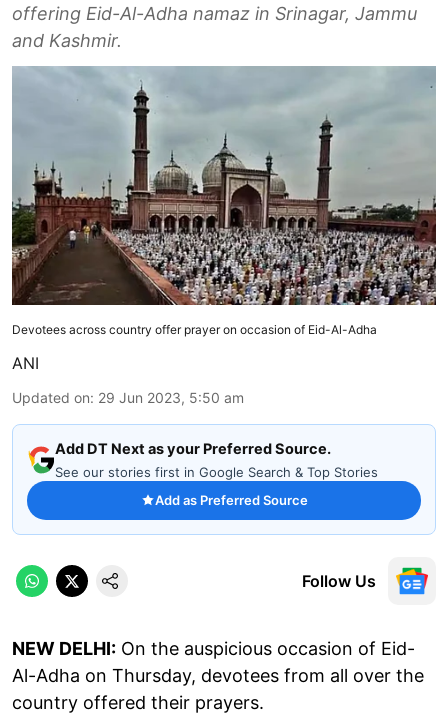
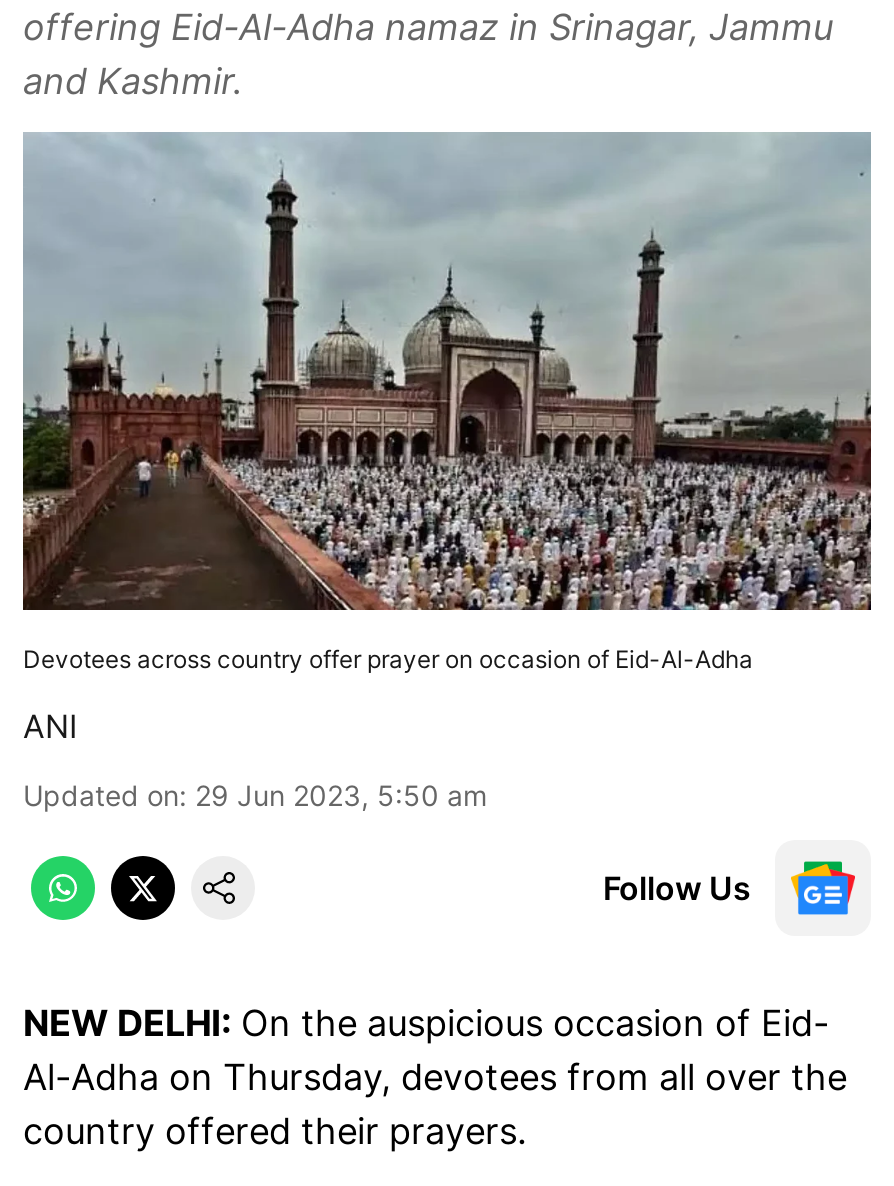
- [image]
- Add DT Next as your Preferred Source.
- See our stories first in Google Search & Top Stories
- Add as Preferred Source
